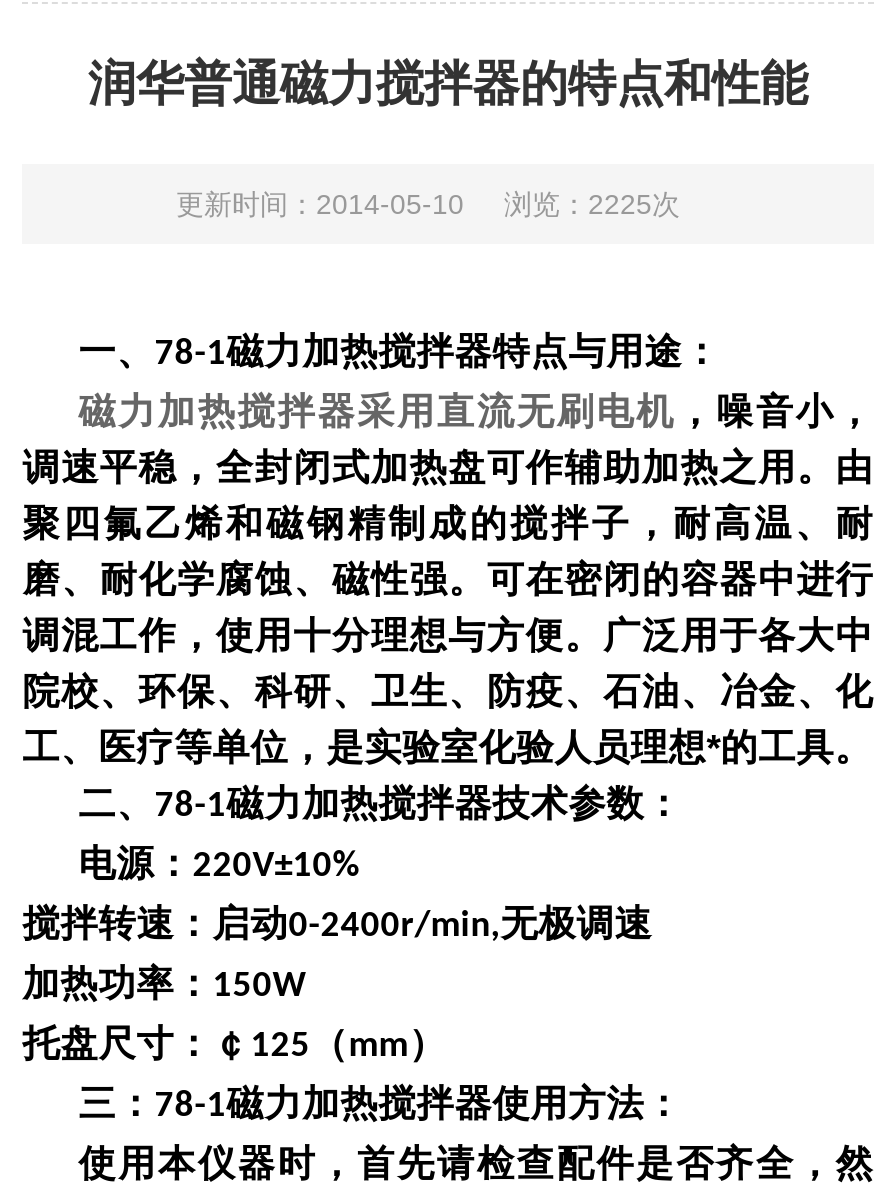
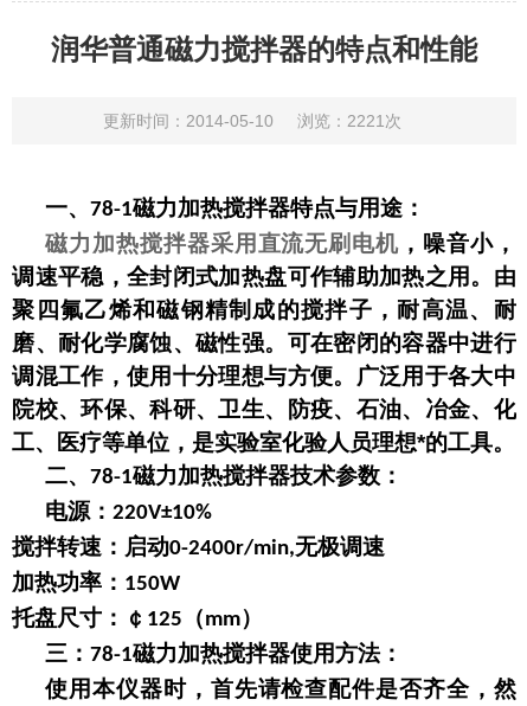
- 更新时间：2014-05-10 浏览：2225次
+ 更新时间：2014-05-10 浏览：2221次
